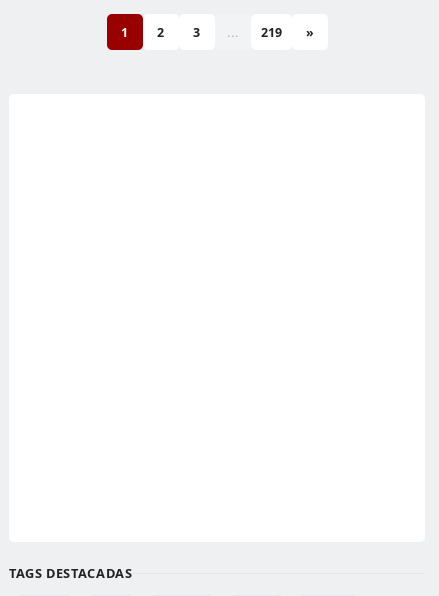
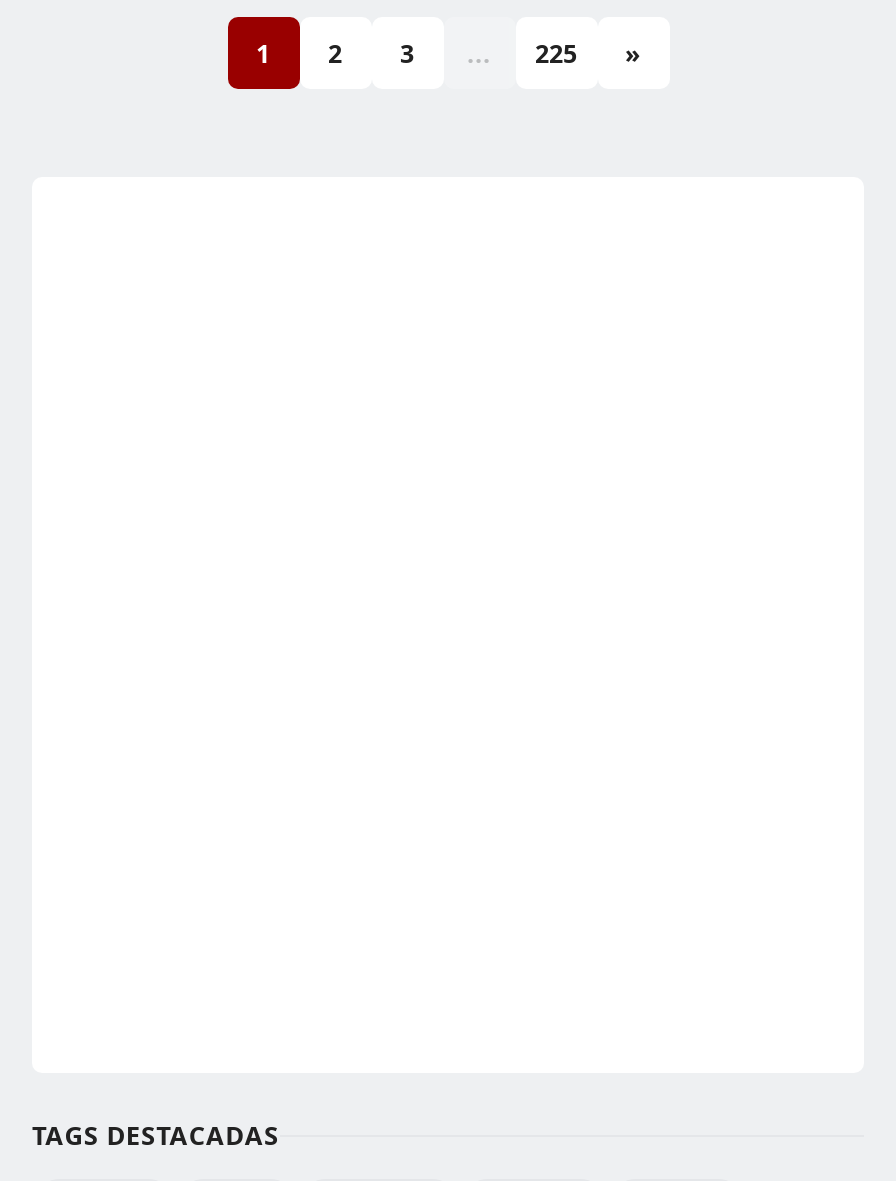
- 219
+ 225
